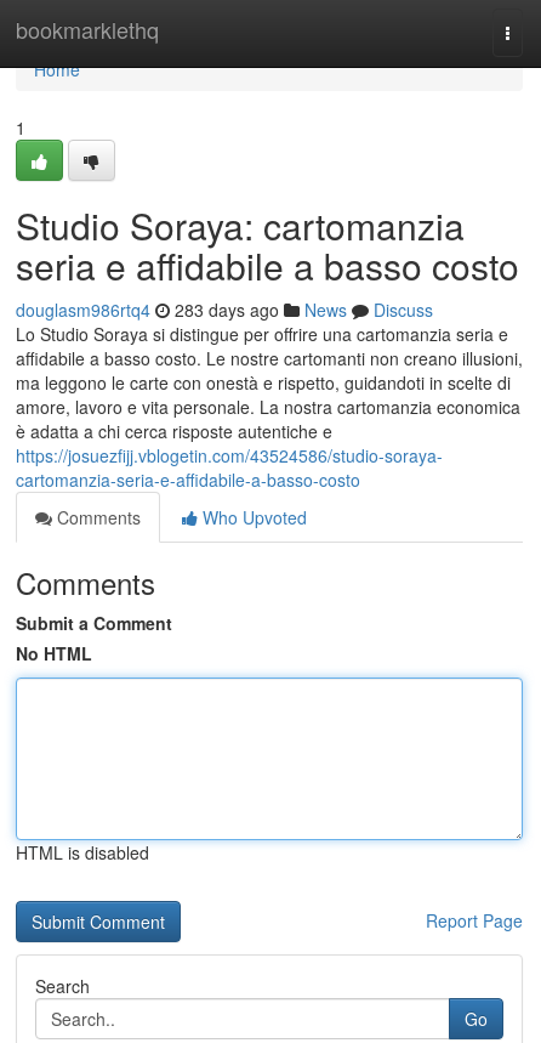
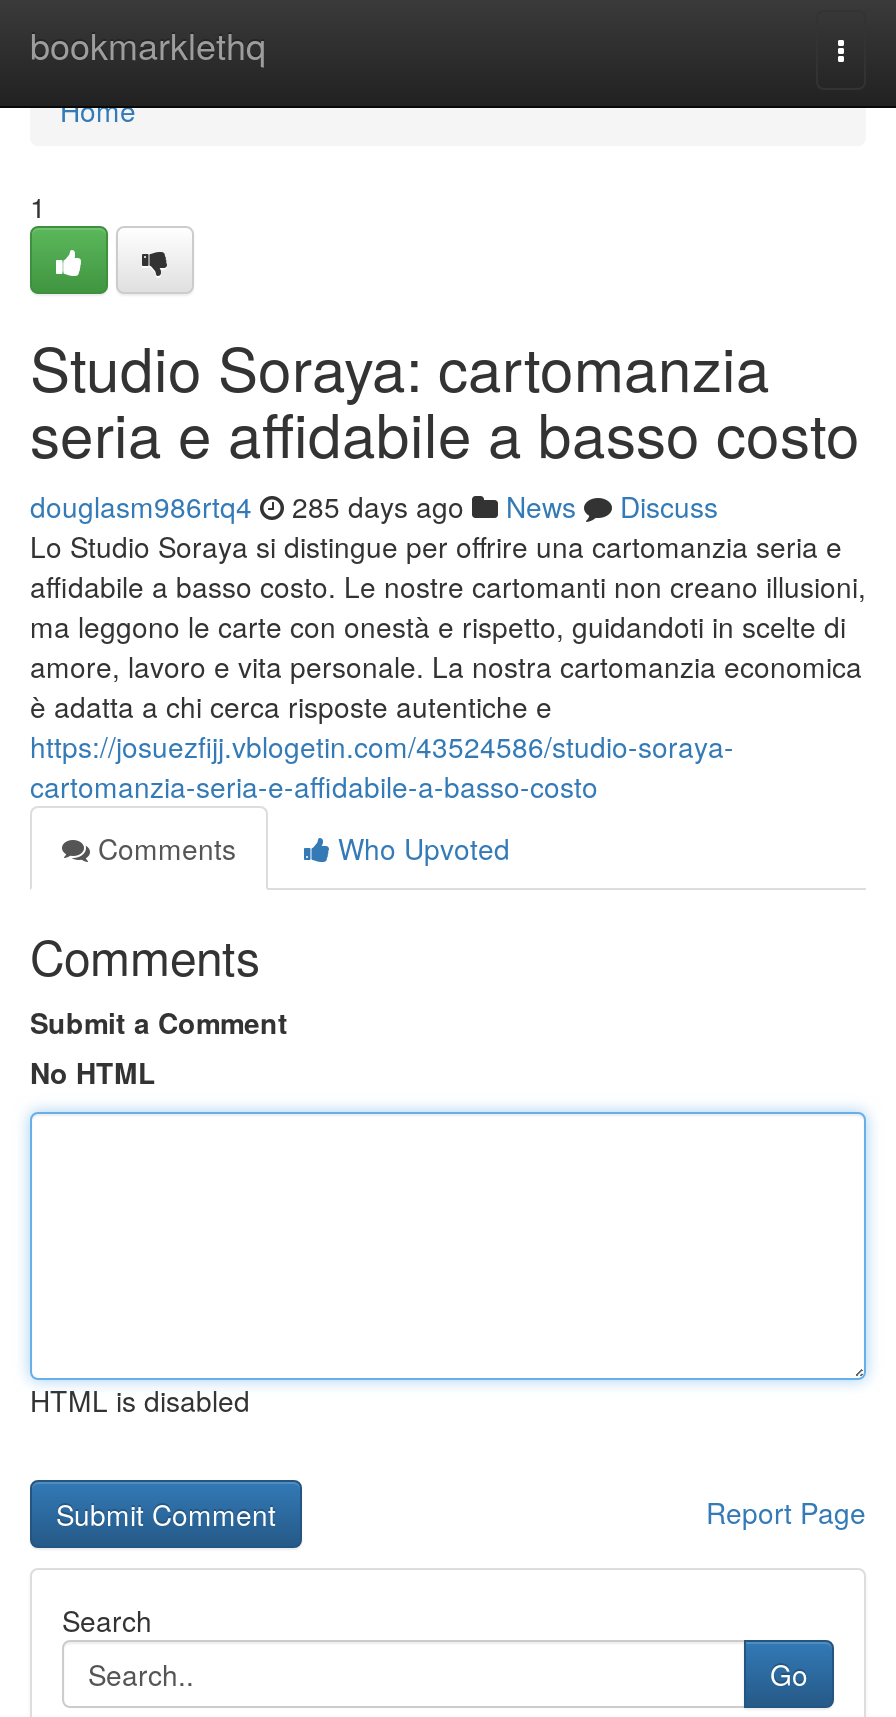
- douglasm986rtq4 283 days ago News Discuss
+ douglasm986rtq4 285 days ago News Discuss
